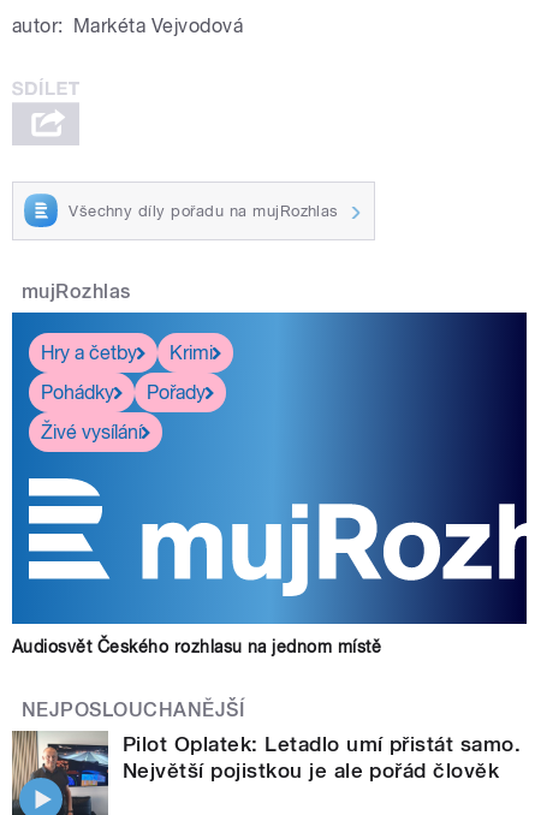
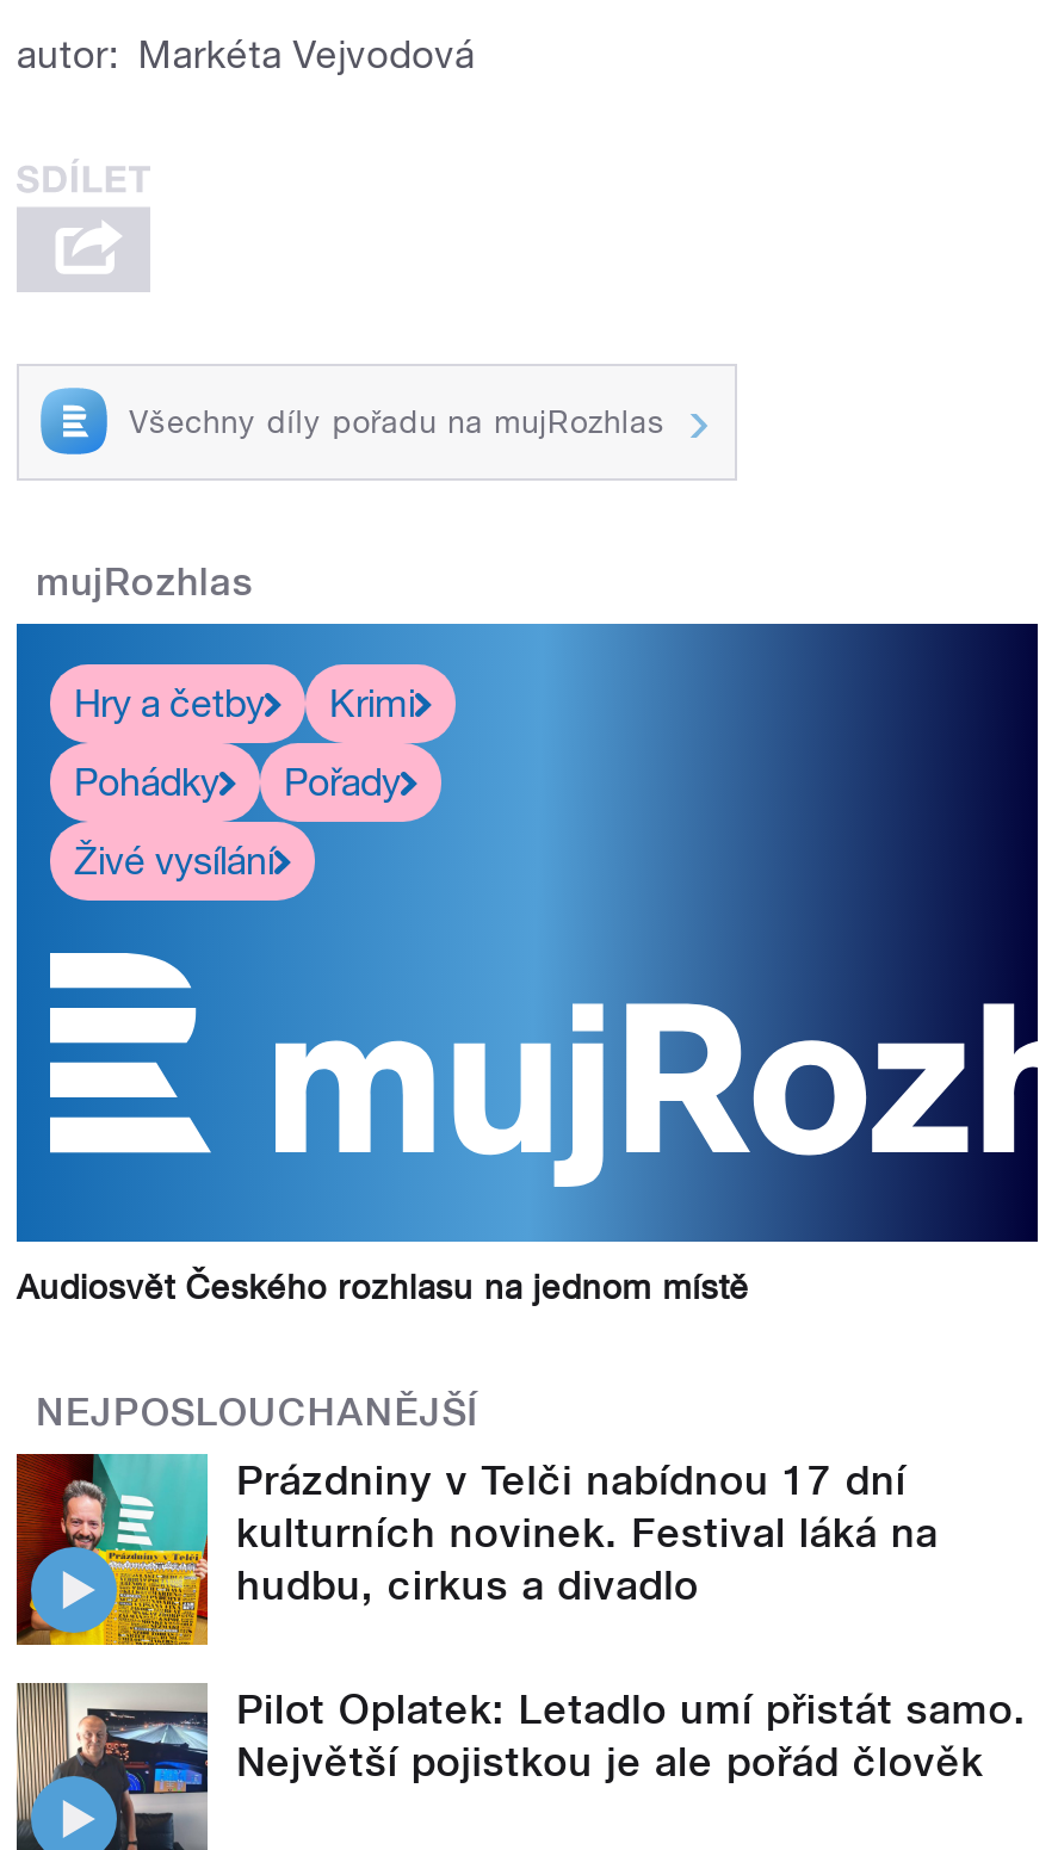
+ [image]
+ Prázdniny v Telči nabídnou 17 dní
+ kulturních novinek. Festival láká na
+ hudbu, cirkus a divadlo
